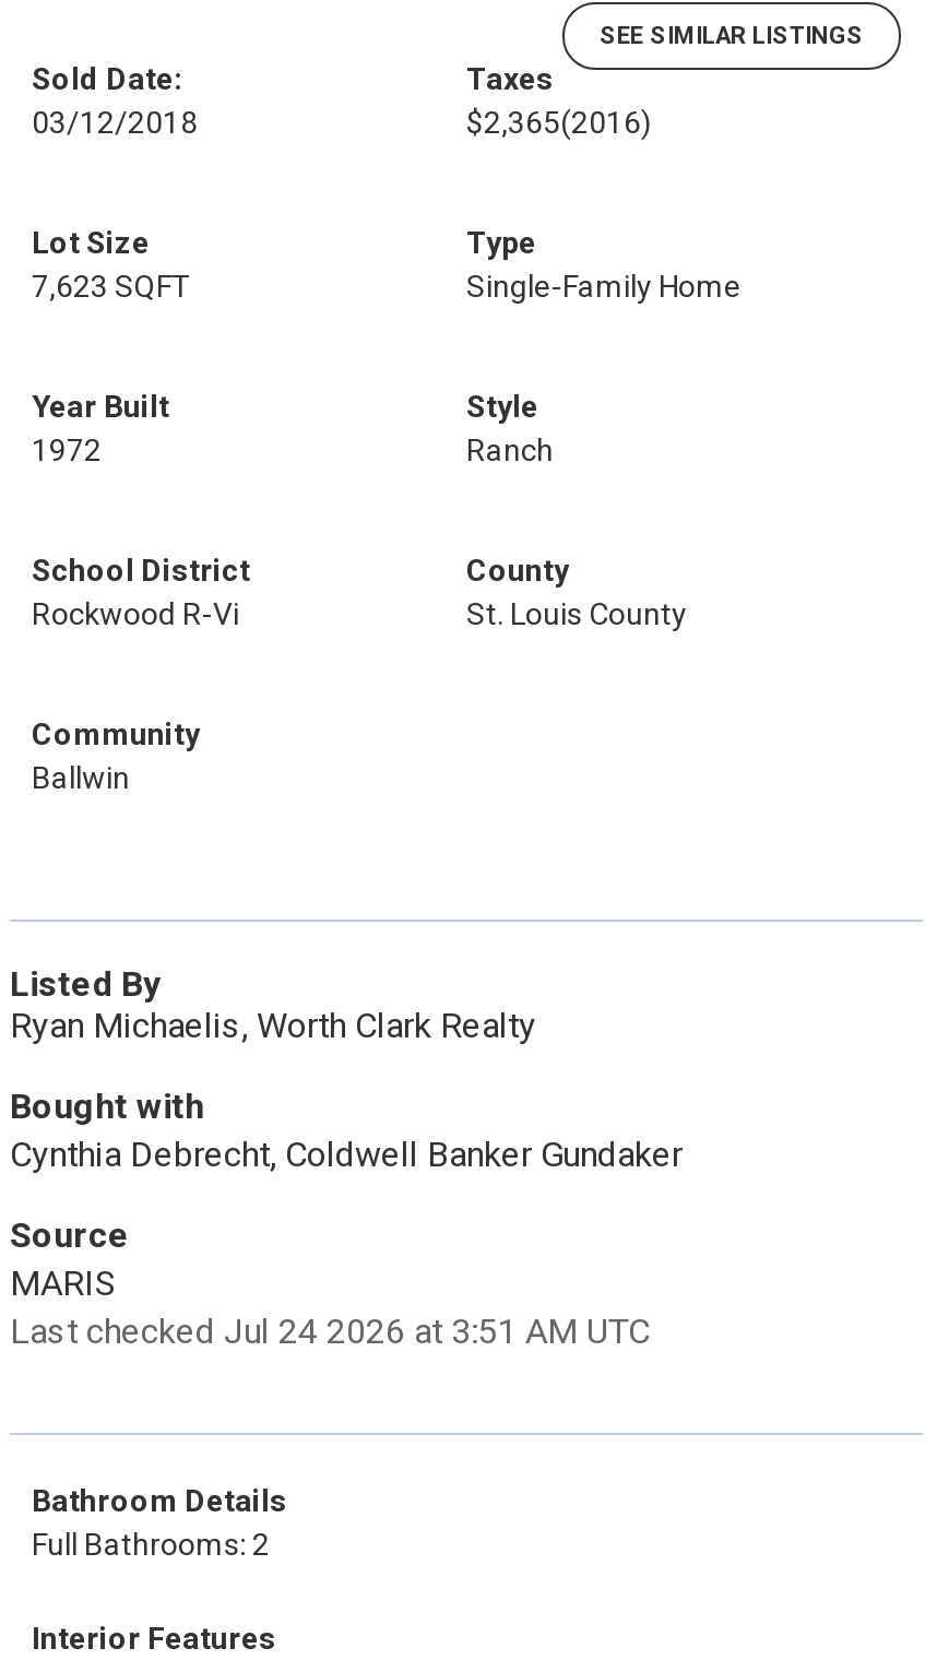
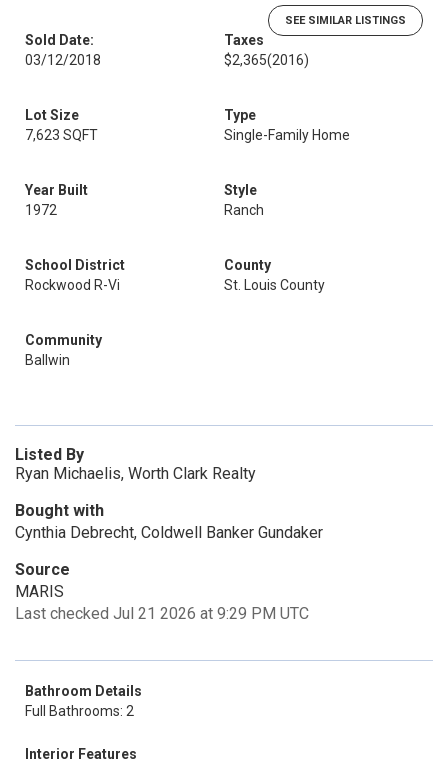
- Last checked Jul 24 2026 at 3:51 AM UTC
+ Last checked Jul 21 2026 at 9:29 PM UTC
